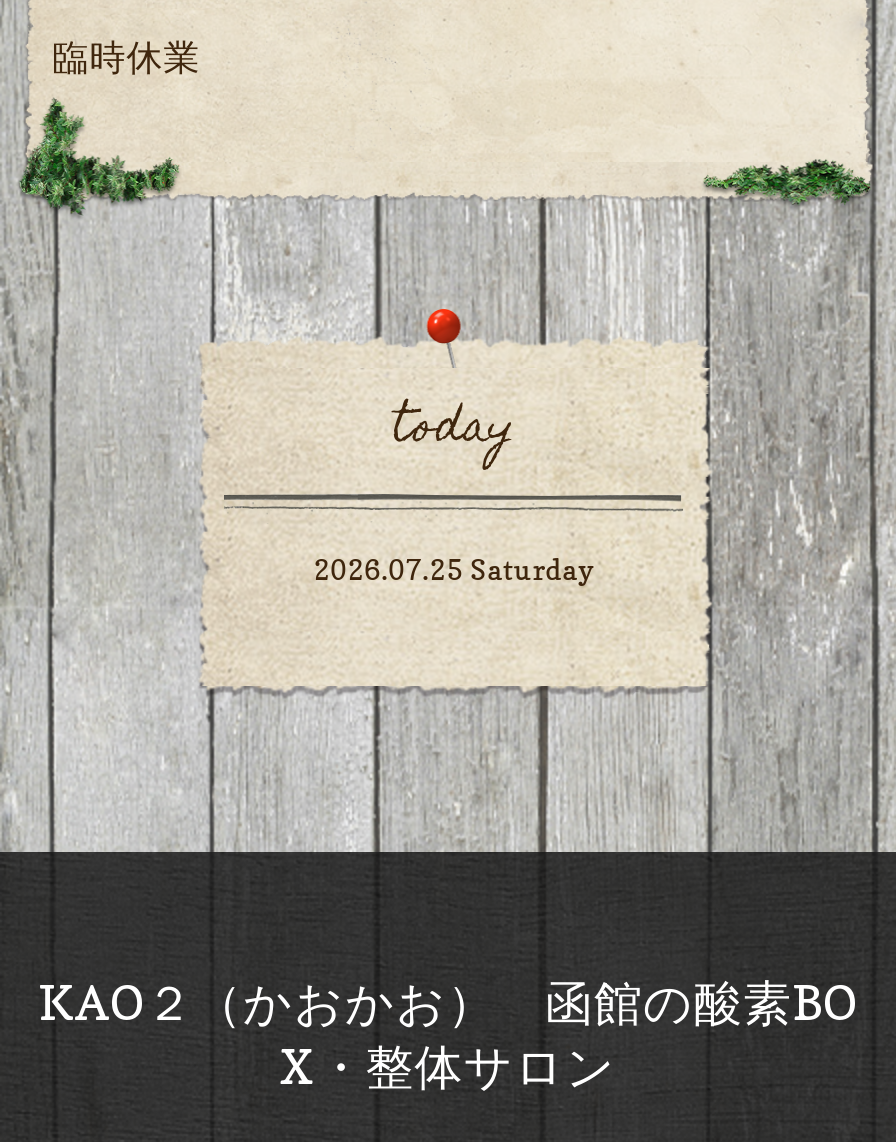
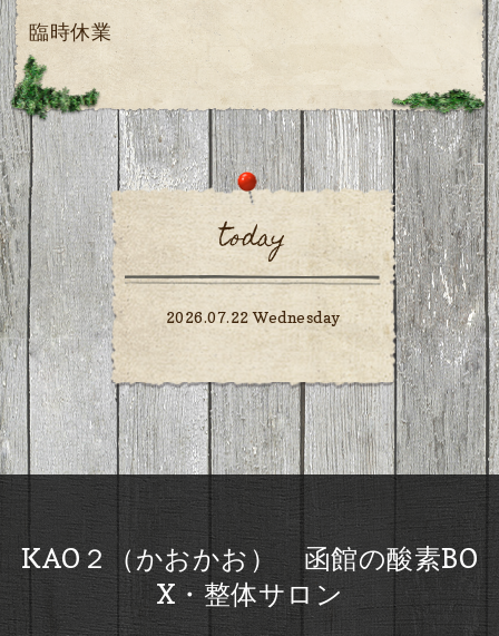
- 2026.07.25 Saturday
+ 2026.07.22 Wednesday
